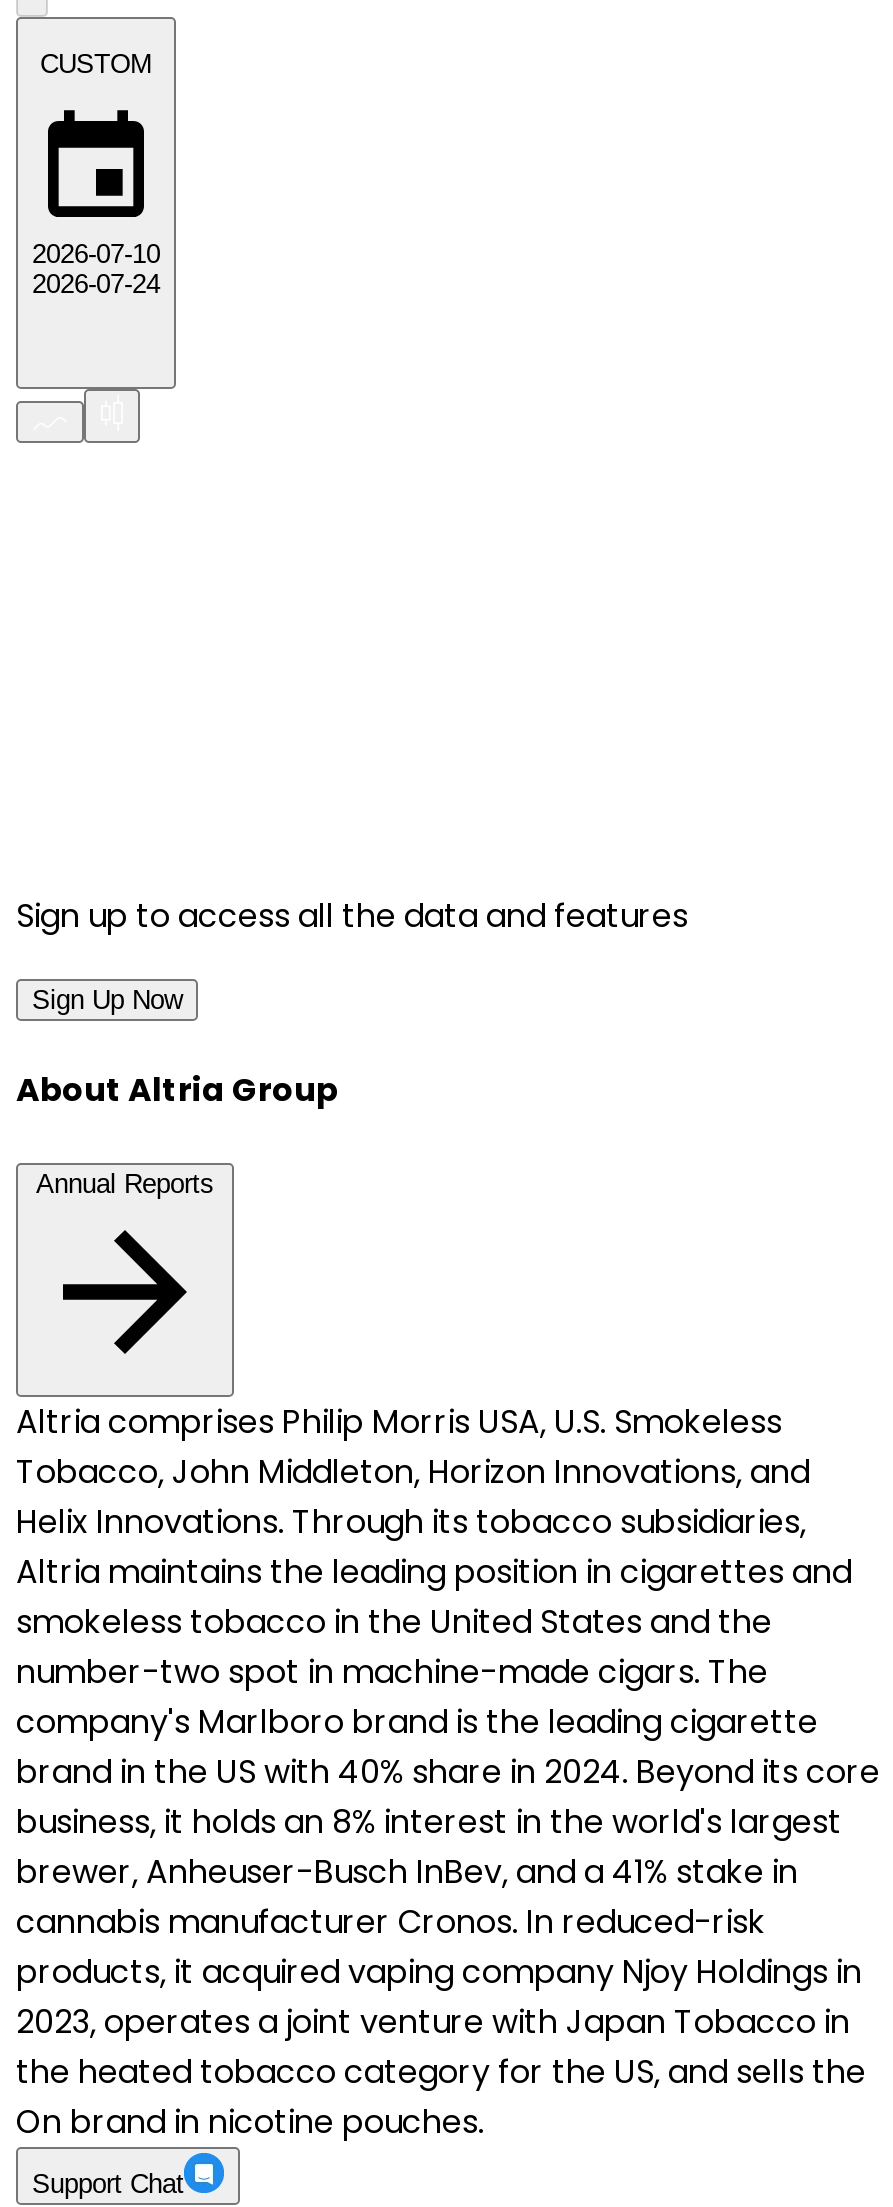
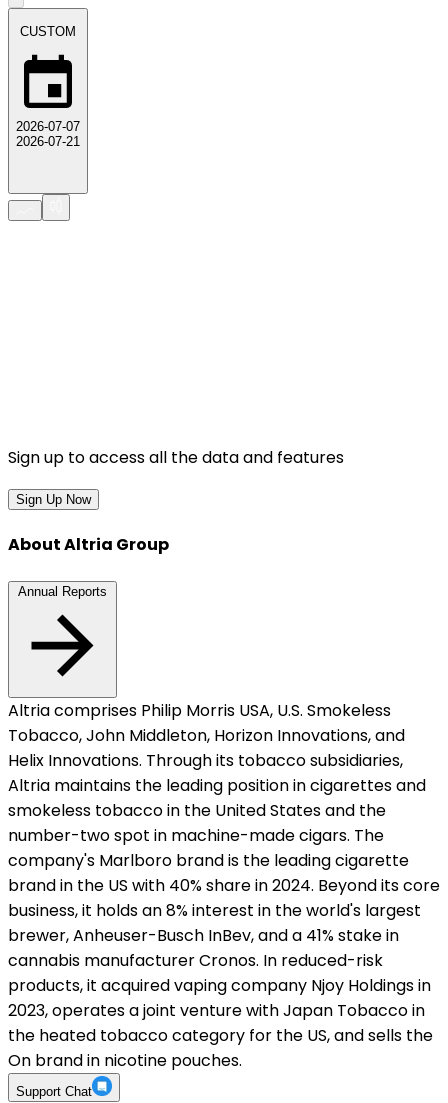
- 2026-07-10
+ 2026-07-07

- 2026-07-24
+ 2026-07-21
